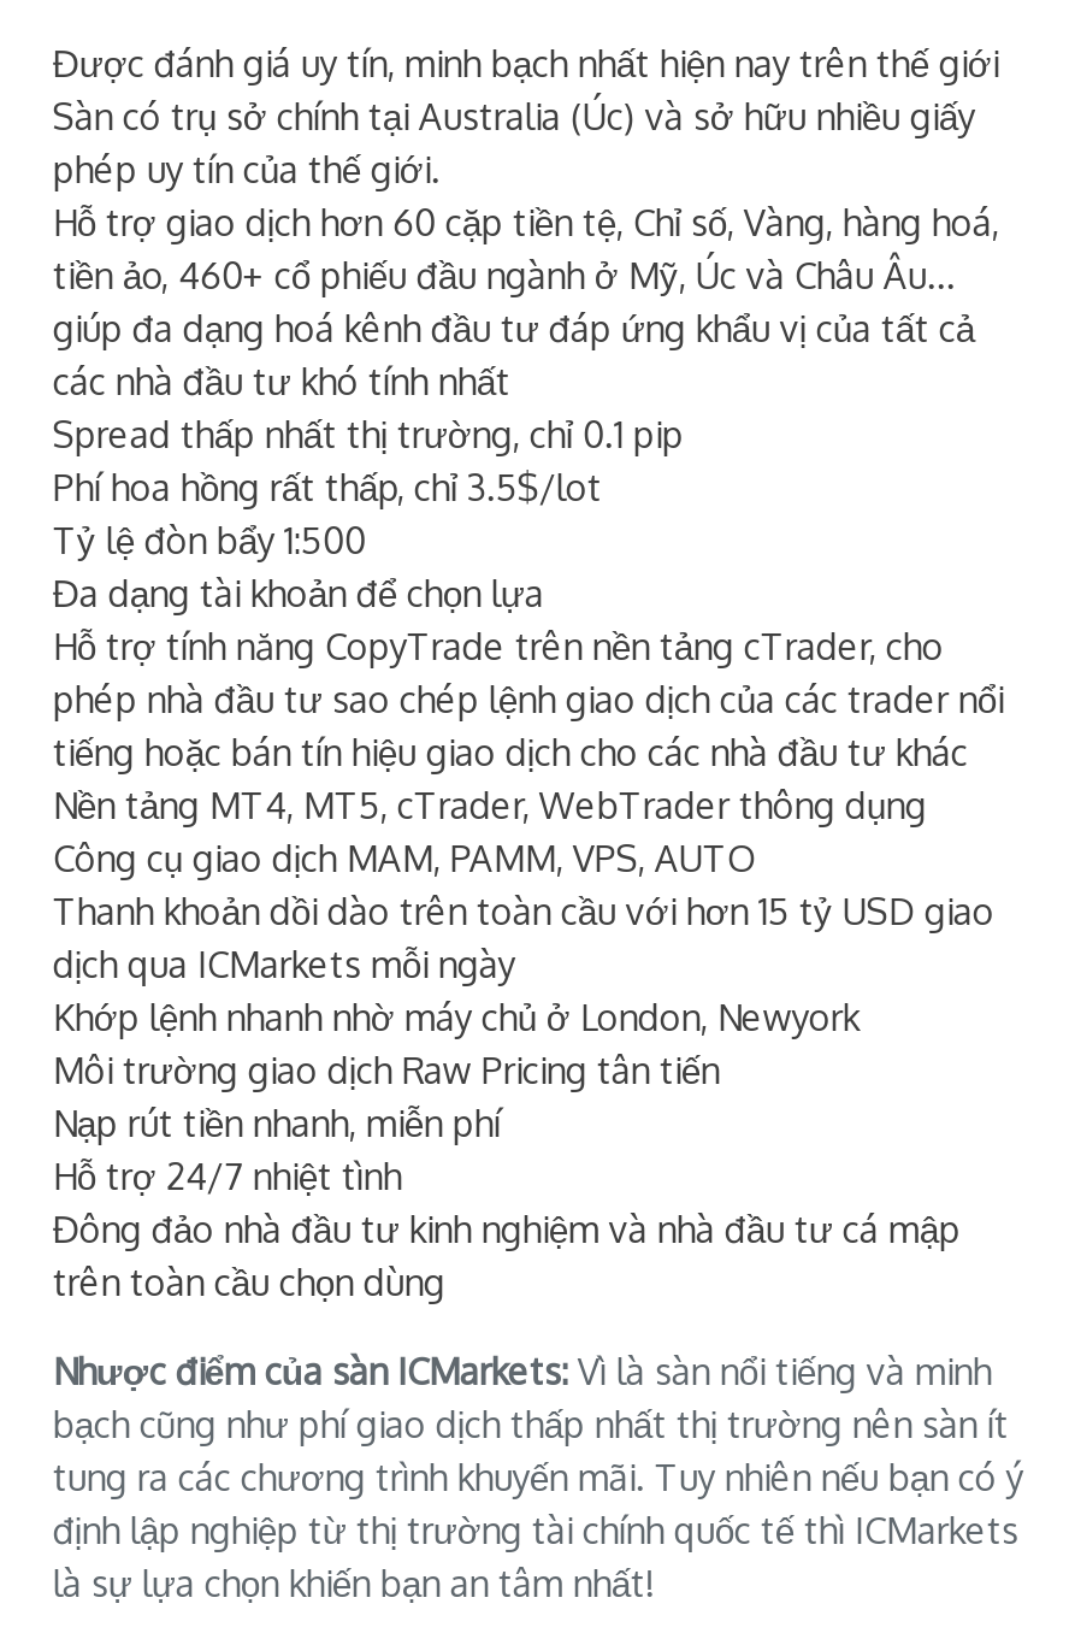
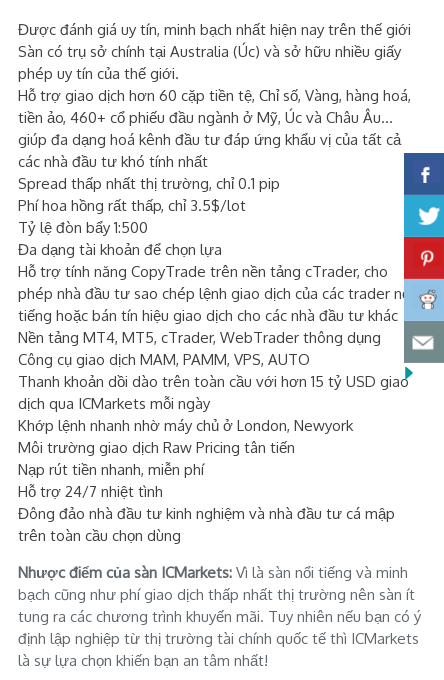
+ [image]
